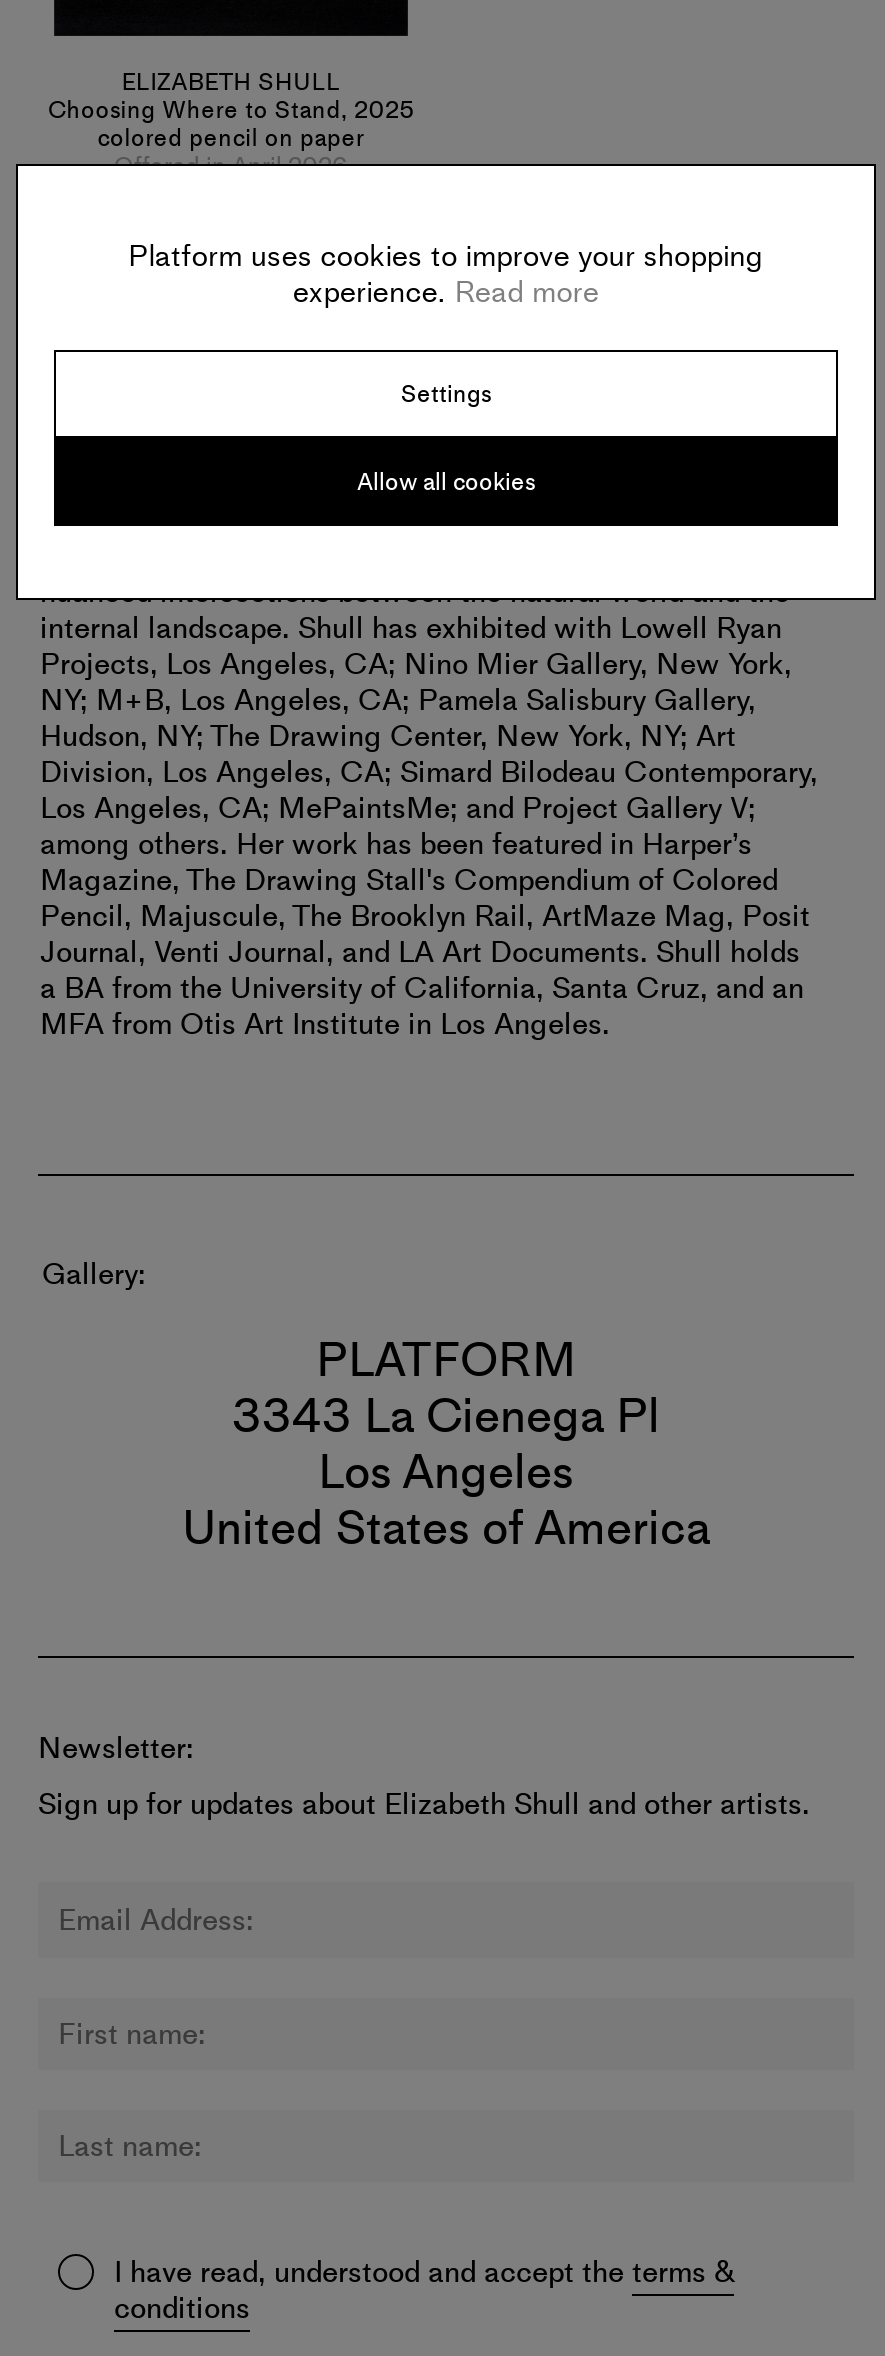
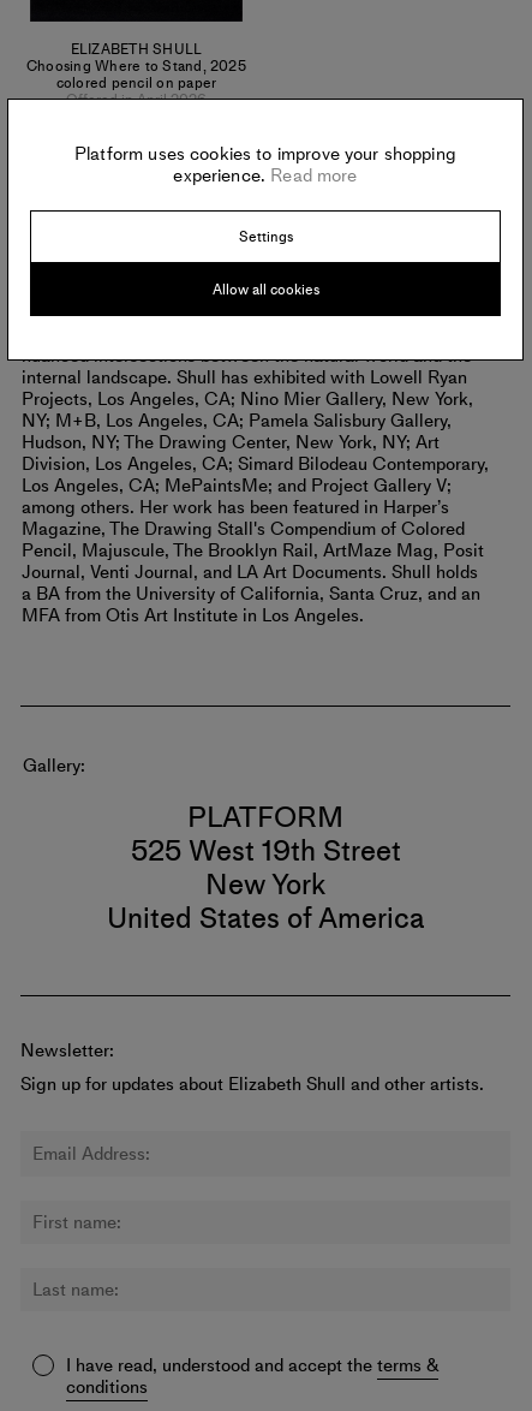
- 3343 La Cienega Pl
- Los Angeles
+ 525 West 19th Street
+ New York
